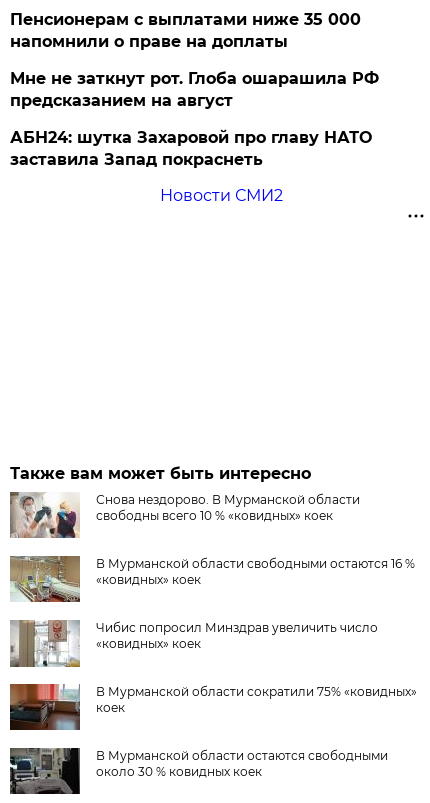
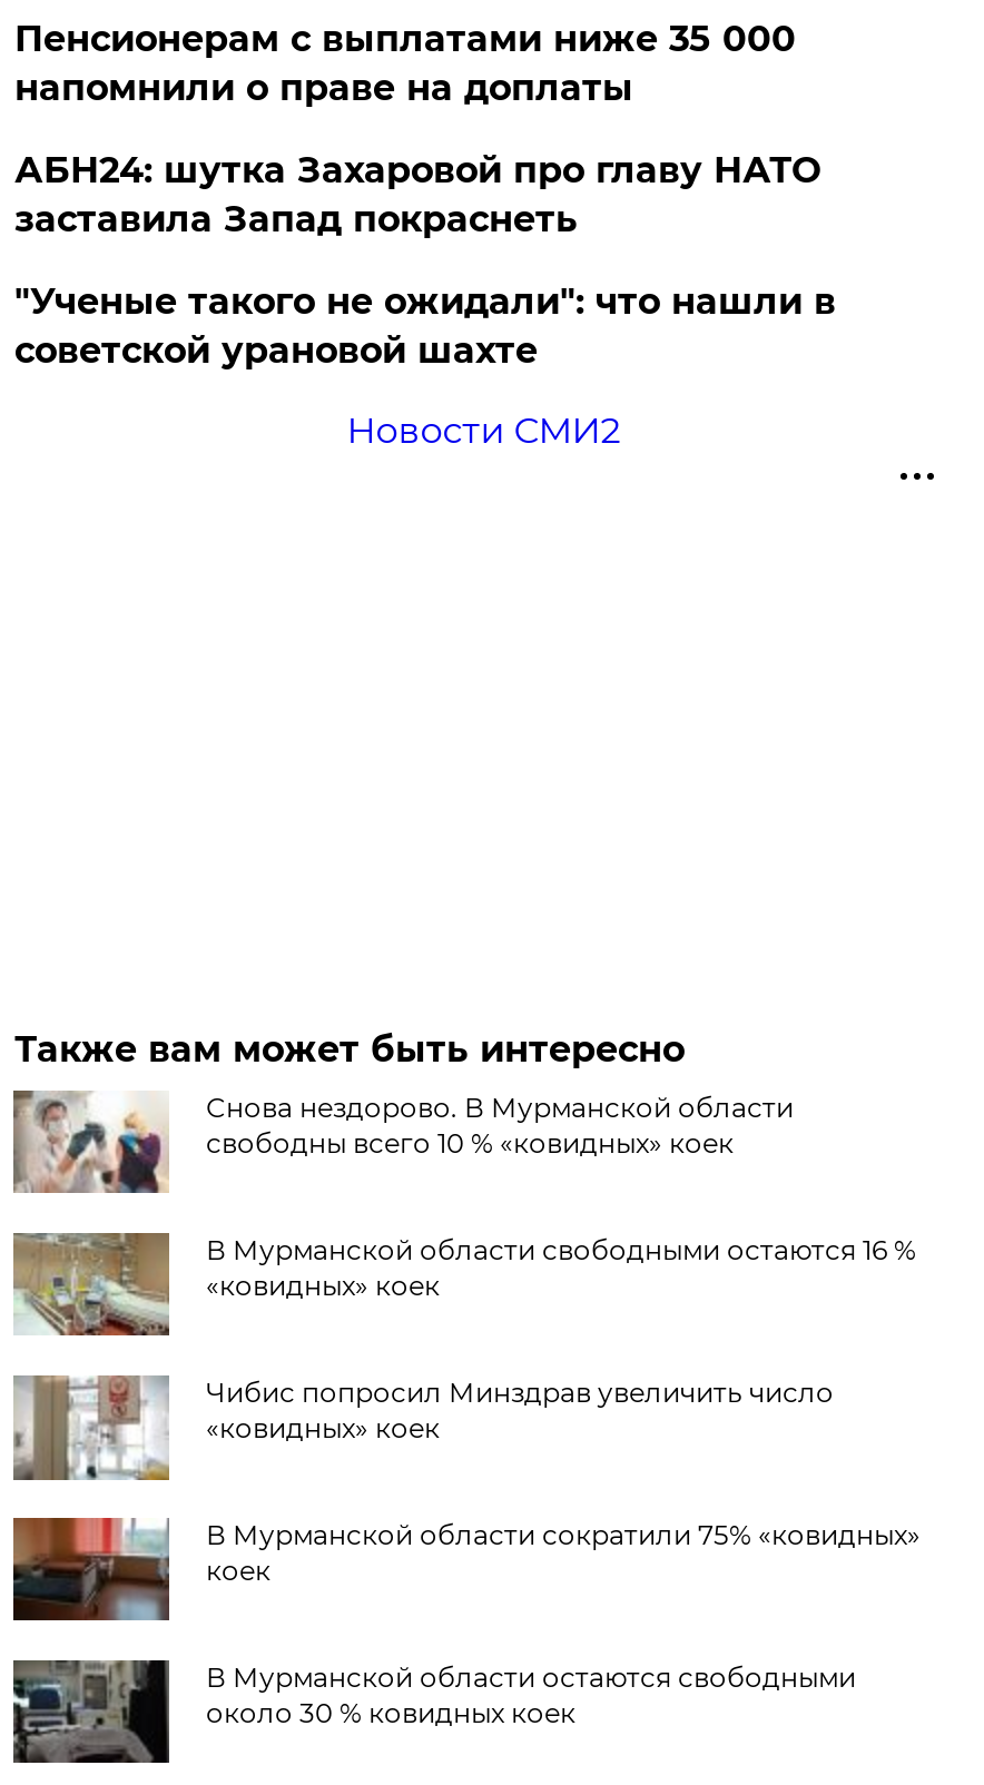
- Мне не заткнут рот. Глоба ошарашила РФ
- предсказанием на август

moved up: АБН24: шутка Захаровой про главу НАТО | заставила Запад покраснеть

+ "Ученые такого не ожидали": что нашли в
+ советской урановой шахте
